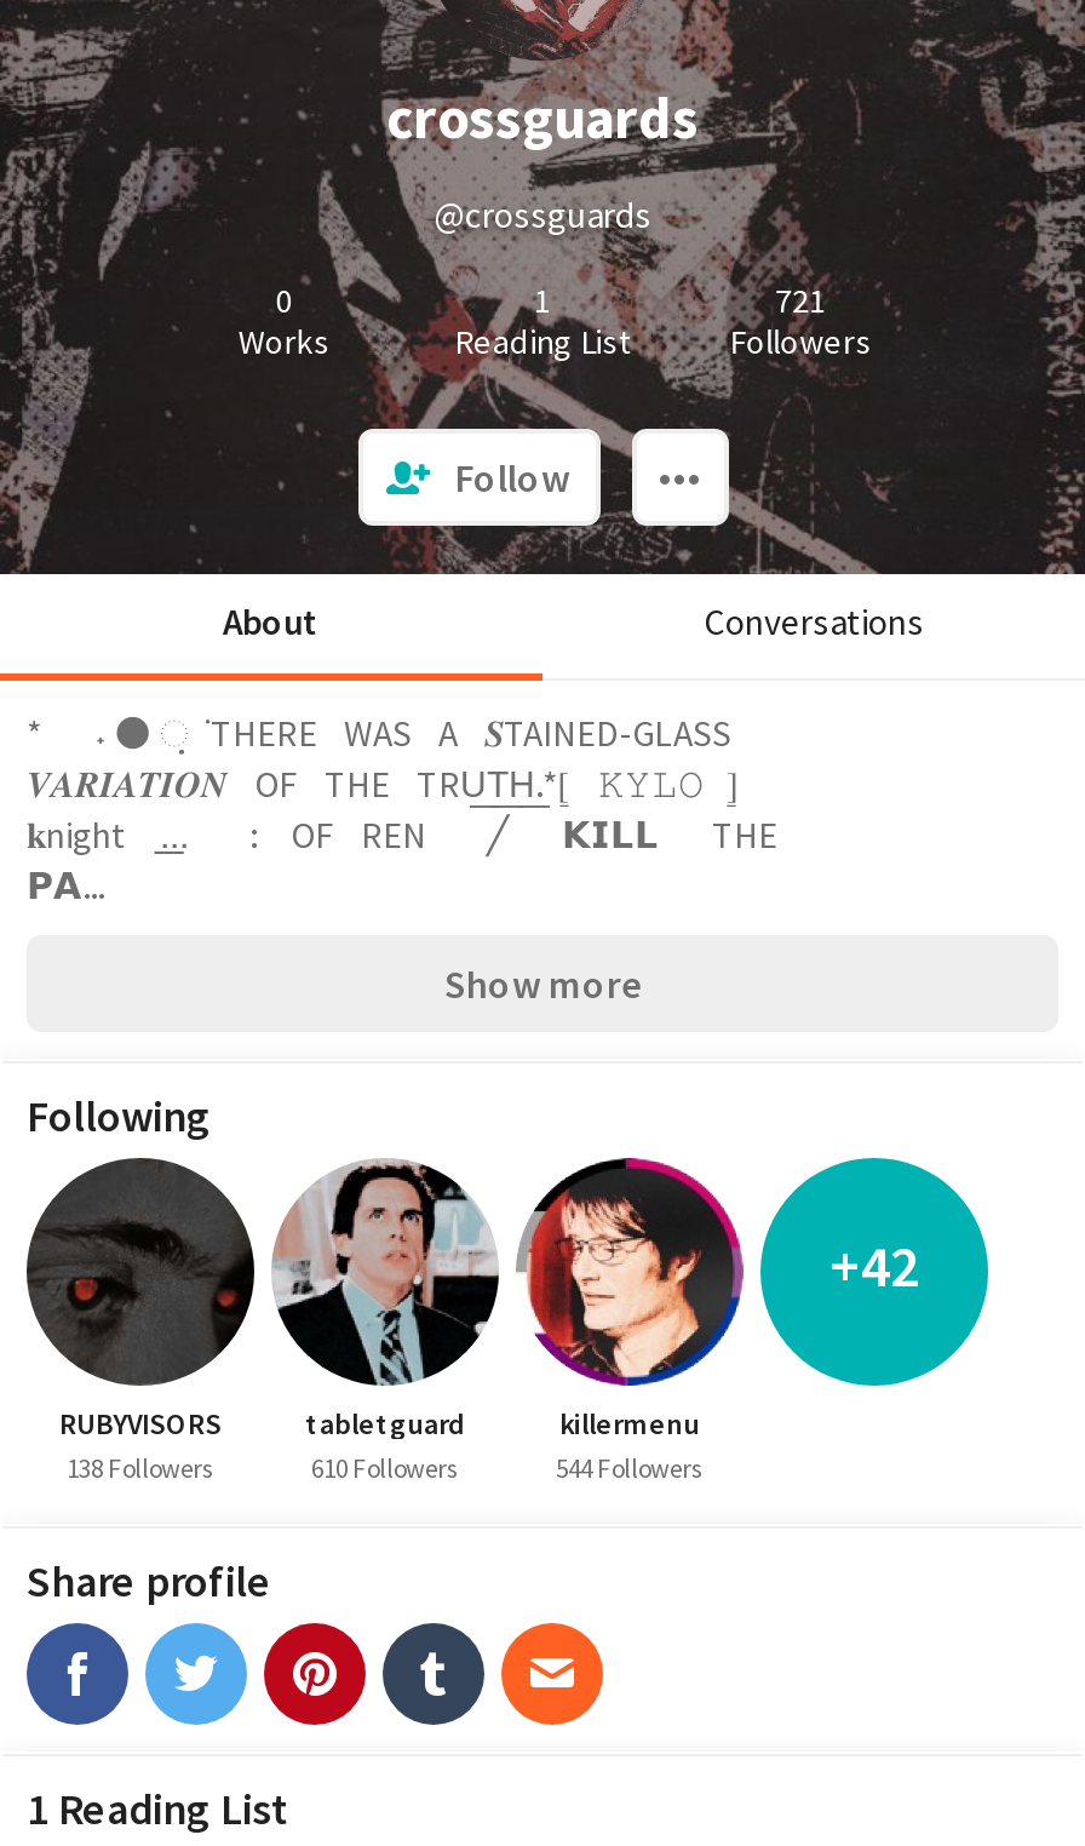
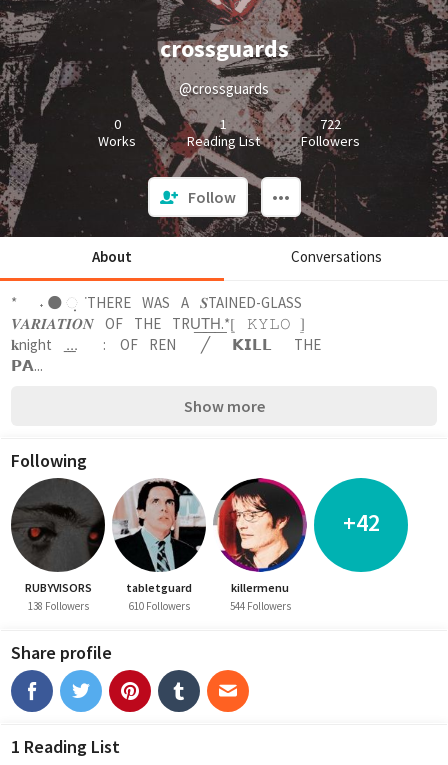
- 721
+ 722
